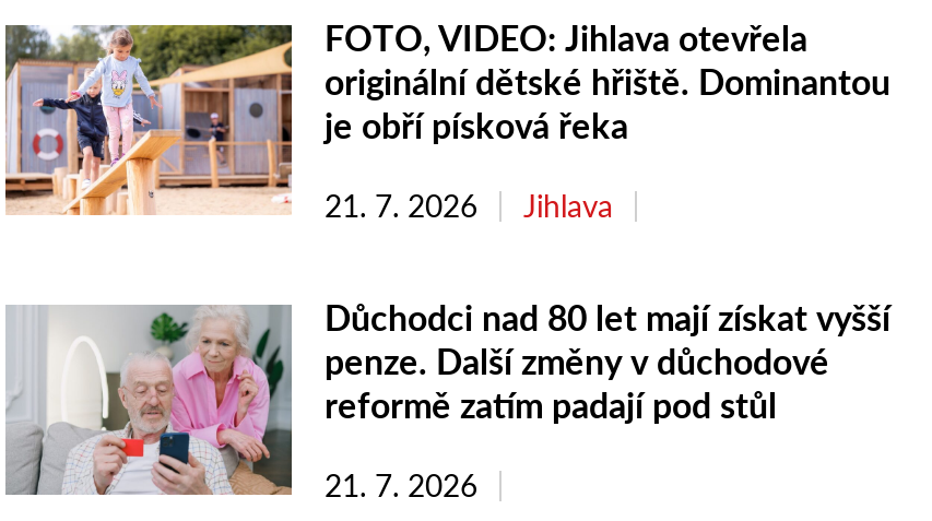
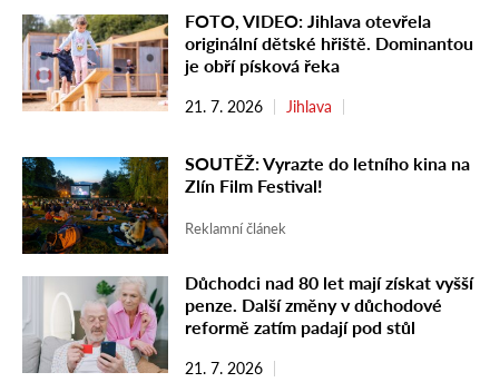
+ [image]
+ SOUTĚŽ: Vyrazte do letního kina na
+ Zlín Film Festival!
+ Reklamní článek
